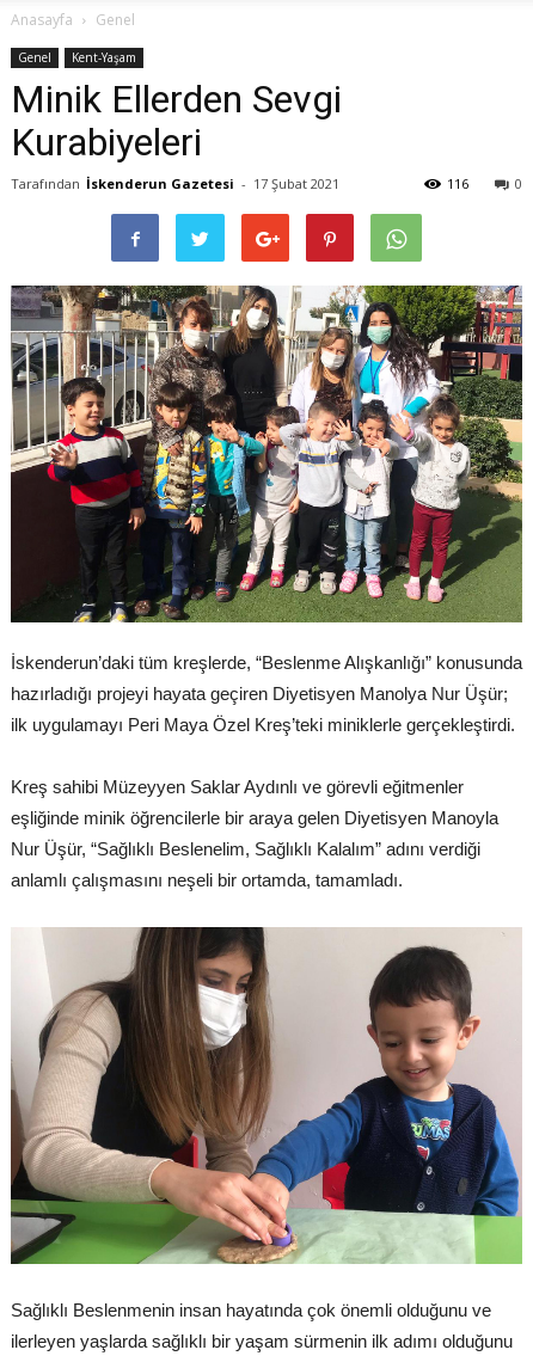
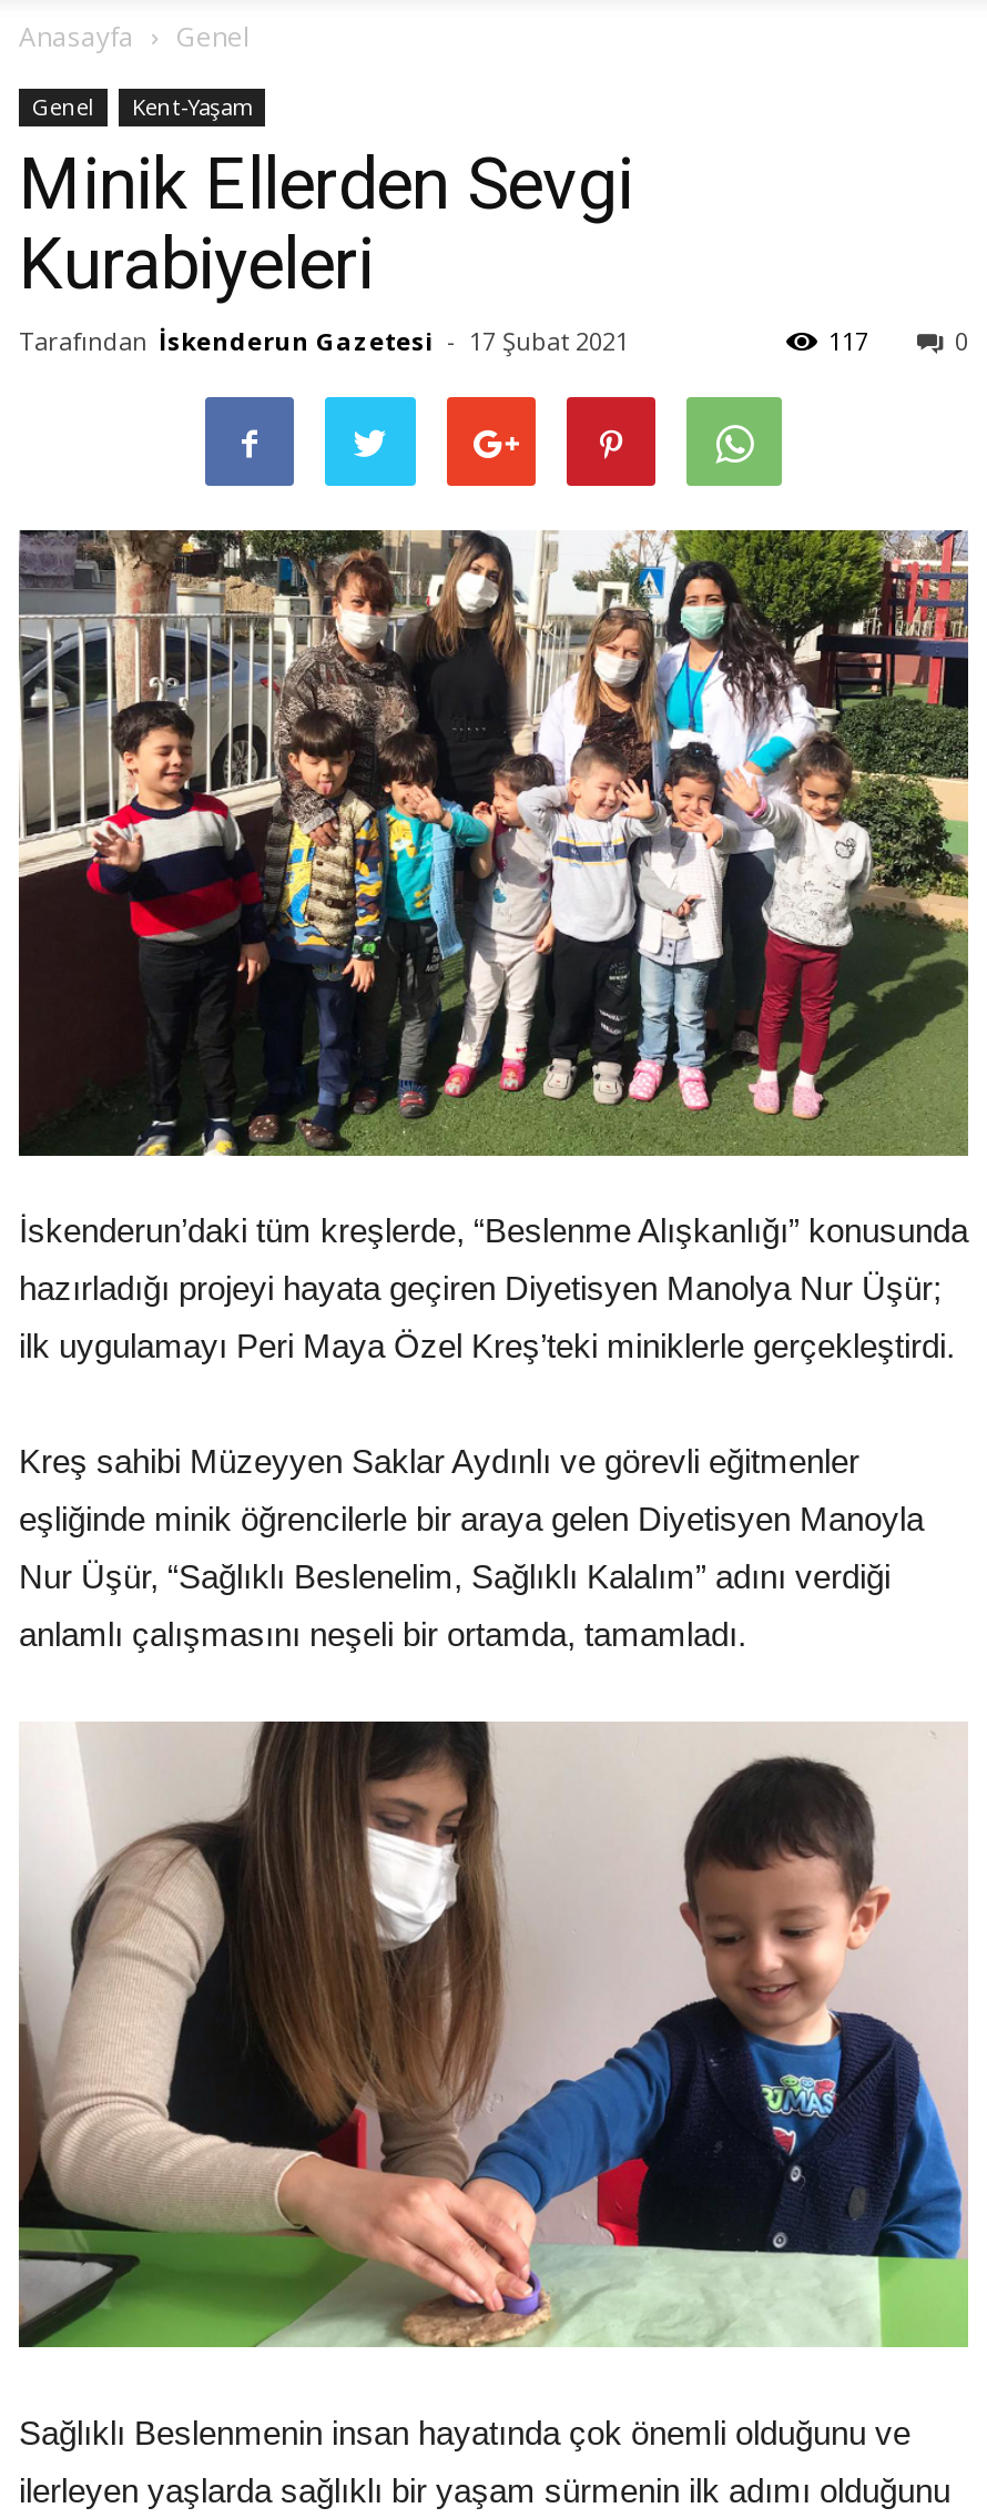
- 116
+ 117
